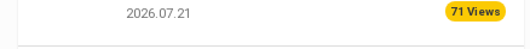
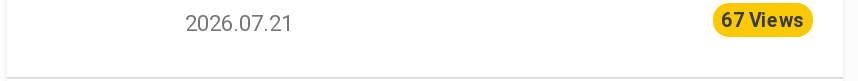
- 71 Views
+ 67 Views
